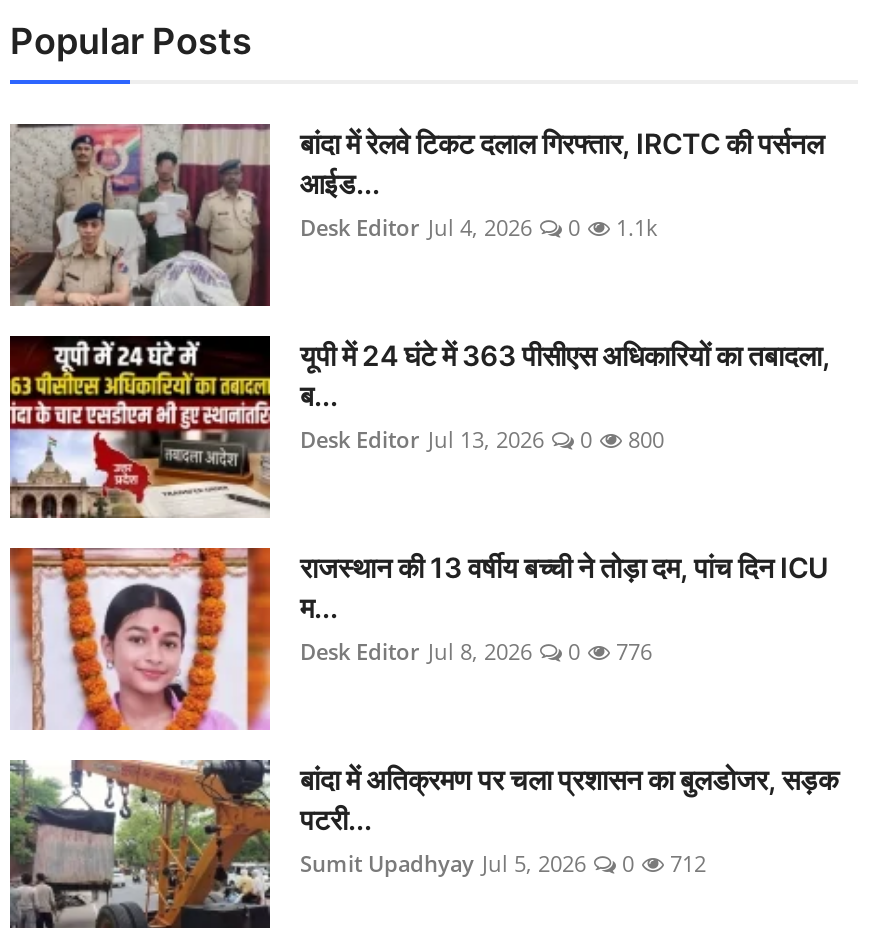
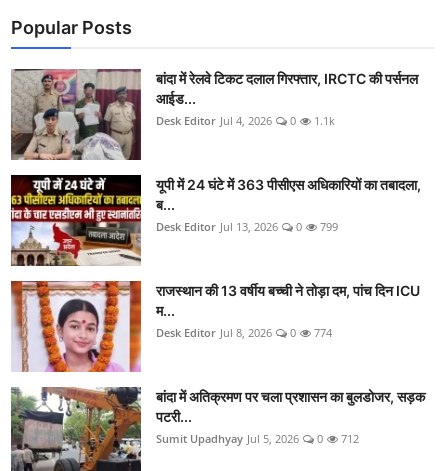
- Desk Editor Jul 13, 2026 0 800
+ Desk Editor Jul 13, 2026 0 799

- Desk Editor Jul 8, 2026 0 776
+ Desk Editor Jul 8, 2026 0 774
